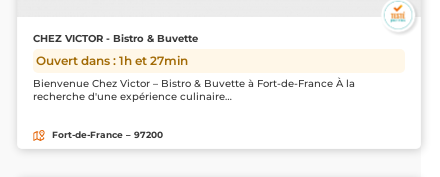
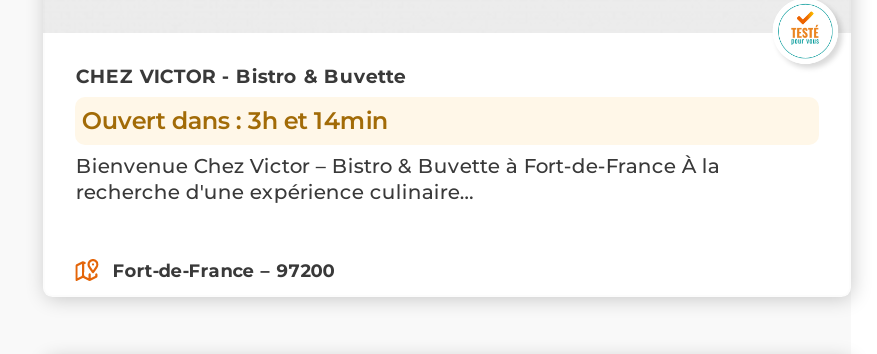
- Ouvert dans : 1h et 27min
+ Ouvert dans : 3h et 14min
